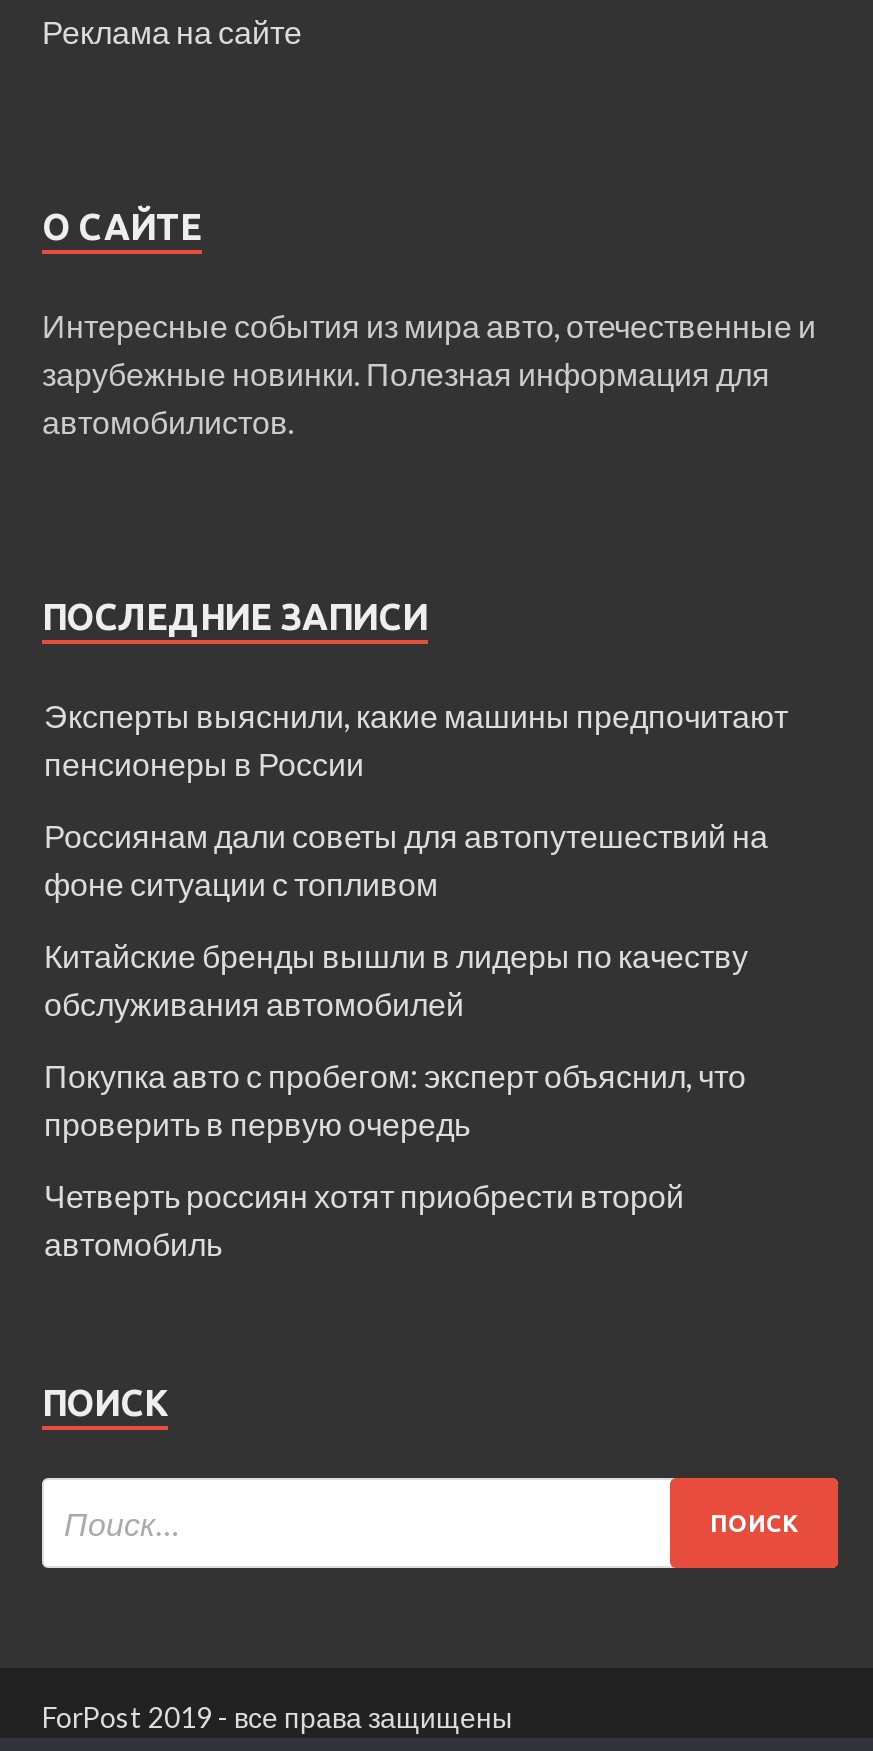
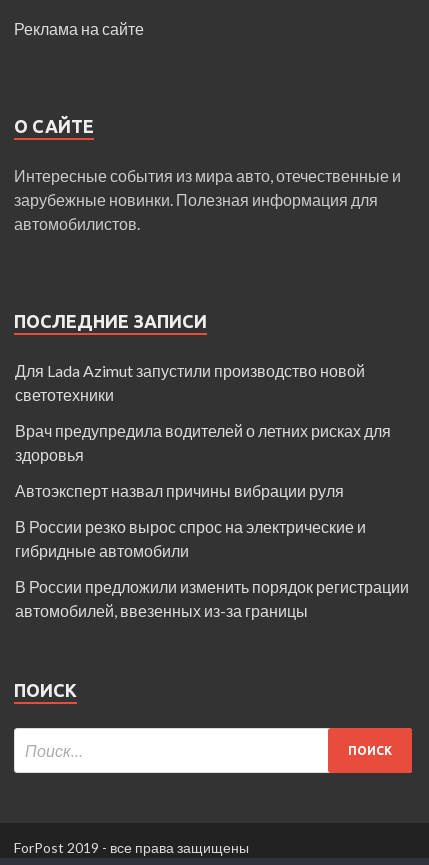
- Эксперты выяснили, какие машины предпочитают
- пенсионеры в России
+ Для Lada Azimut запустили производство новой
+ светотехники

- Россиянам дали советы для автопутешествий на
- фоне ситуации с топливом
+ Врач предупредила водителей о летних рисках для
+ здоровья

- Китайские бренды вышли в лидеры по качеству
- обслуживания автомобилей
+ Автоэксперт назвал причины вибрации руля

- Покупка авто с пробегом: эксперт объяснил, что
- проверить в первую очередь
+ В России резко вырос спрос на электрические и
+ гибридные автомобили

- Четверть россиян хотят приобрести второй
- автомобиль
+ В России предложили изменить порядок регистрации
+ автомобилей, ввезенных из-за границы
